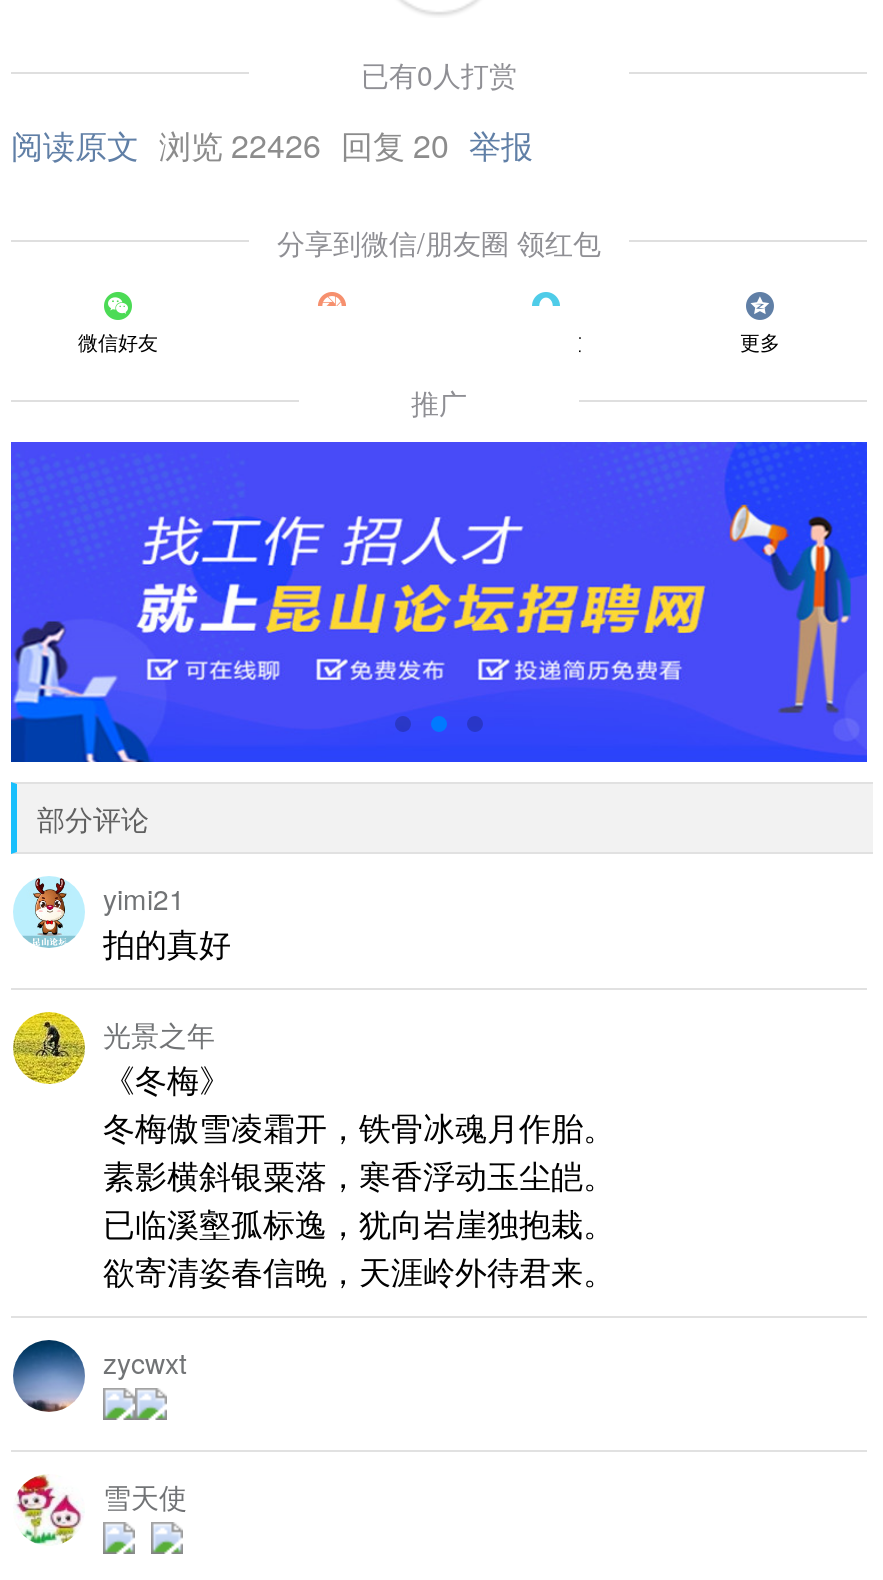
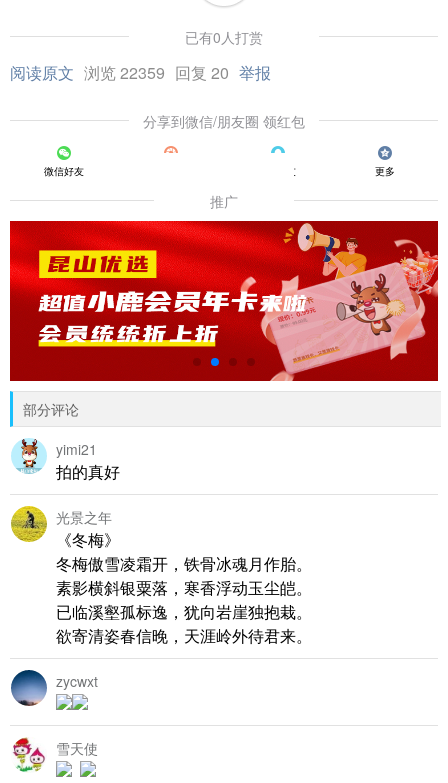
- 阅读原文 浏览 22426 回复 20 举报
+ 阅读原文 浏览 22359 回复 20 举报

- [image]
+ [image]
